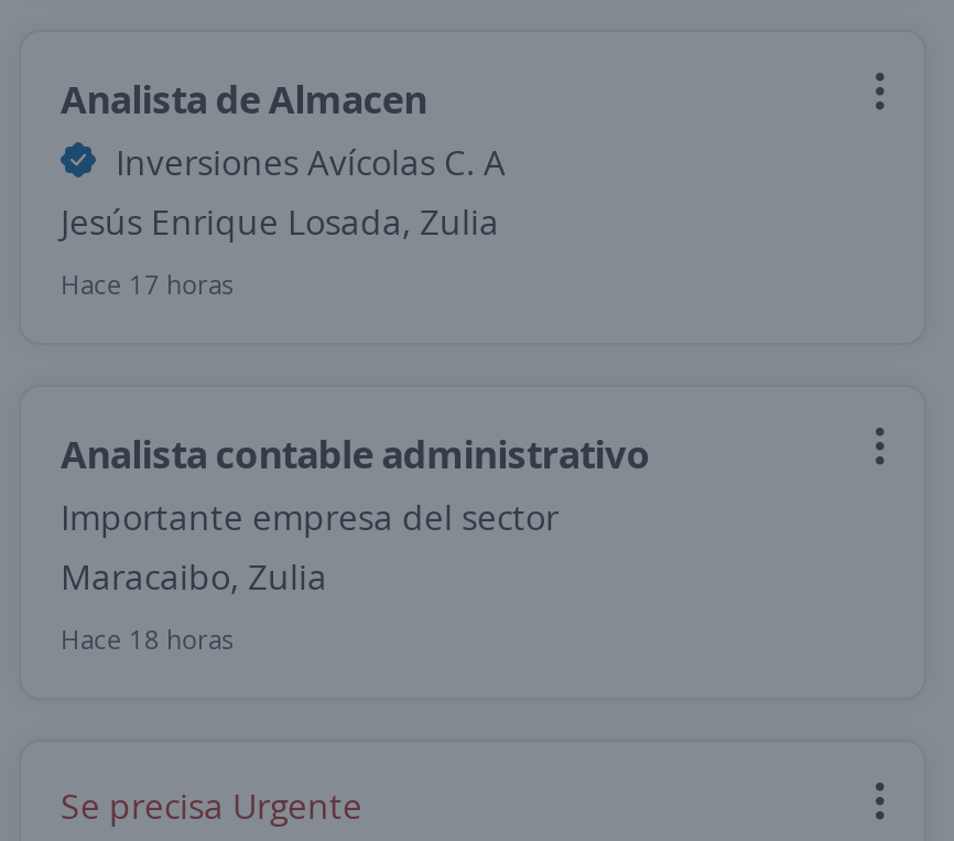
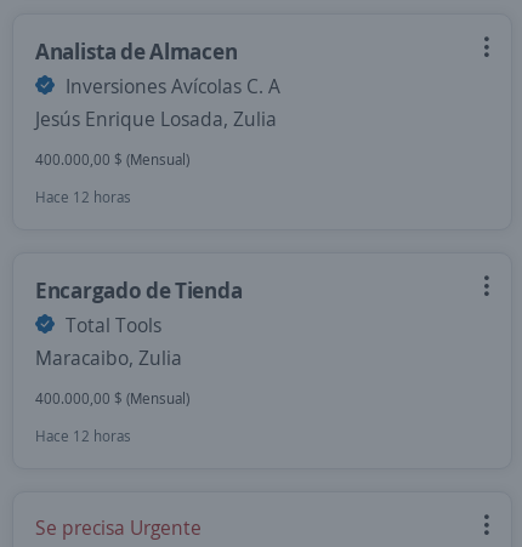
- Hace 17 horas
- Analista contable administrativo
- Importante empresa del sector
+ 400.000,00 $ (Mensual)
+ Hace 12 horas
+ Encargado de Tienda
+ Total Tools

- Hace 18 horas
+ 400.000,00 $ (Mensual)
+ Hace 12 horas
